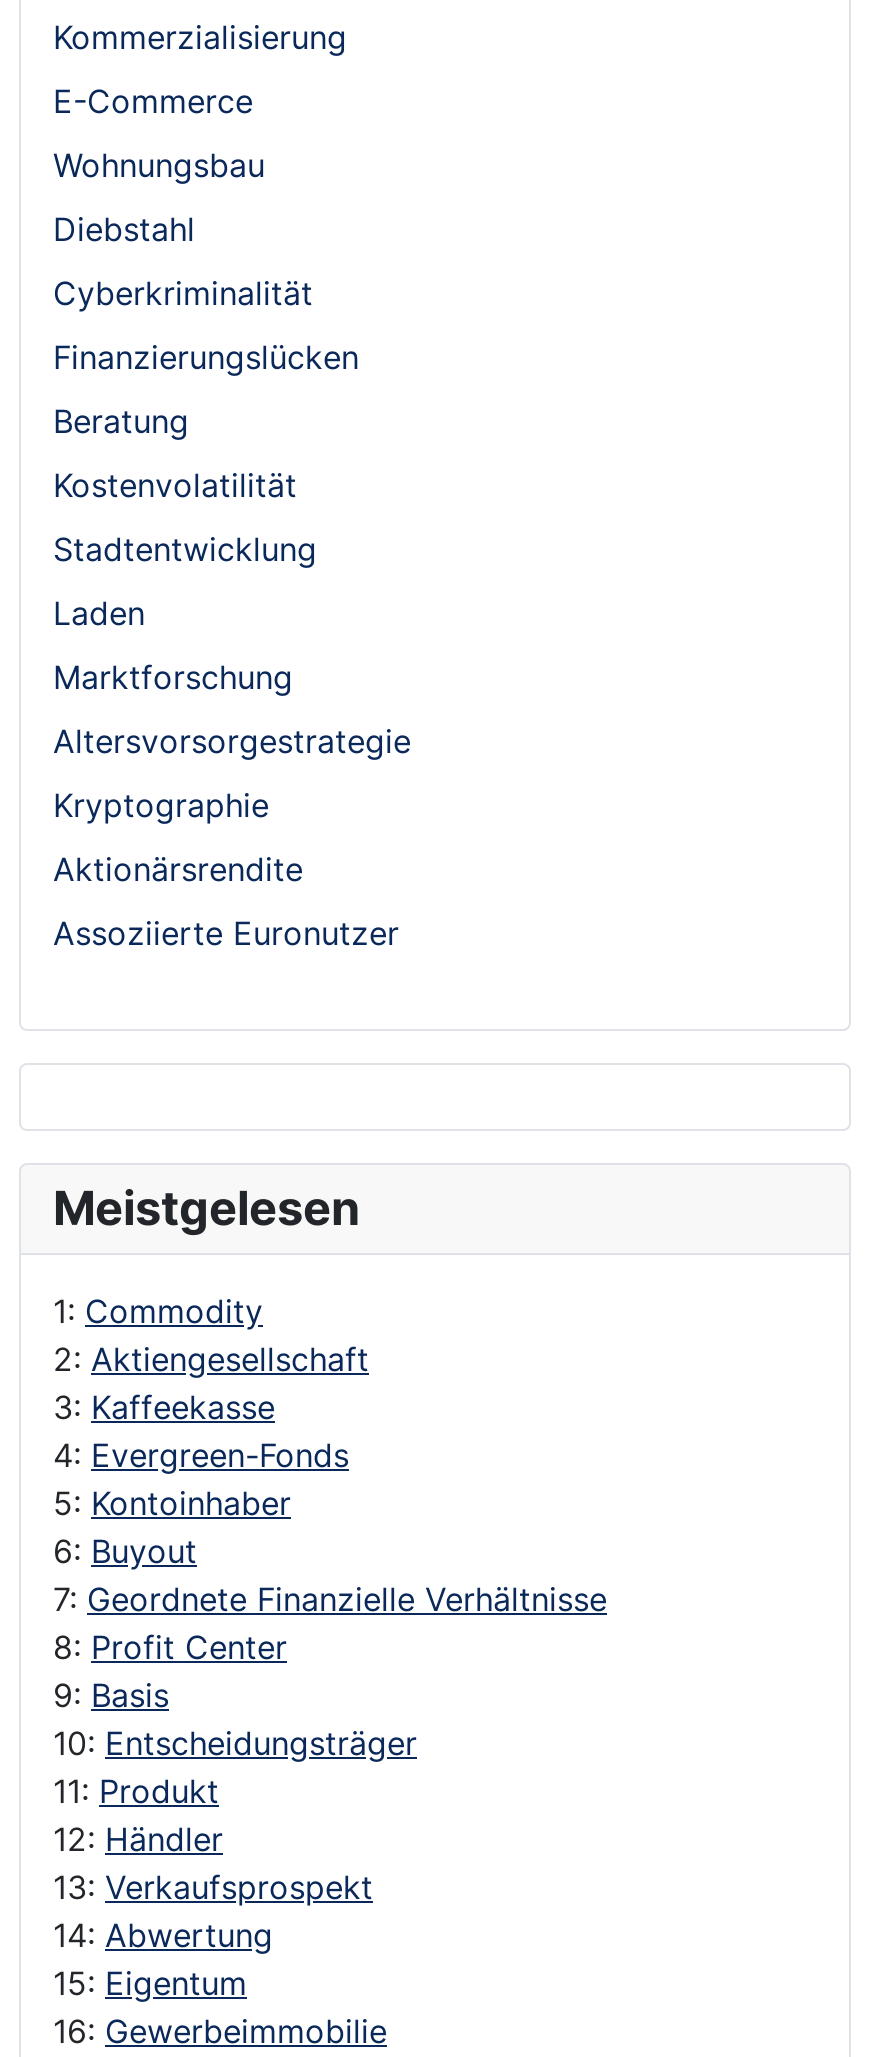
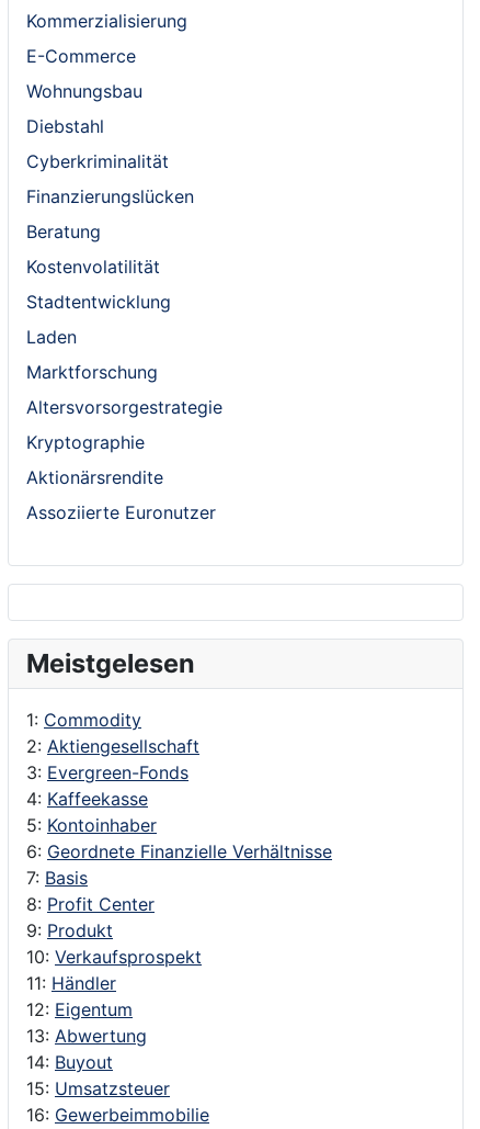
- 3: Kaffeekasse
- 4: Evergreen-Fonds
+ 3: Evergreen-Fonds
+ 4: Kaffeekasse

- 6: Buyout
- 7: Geordnete Finanzielle Verhältnisse
+ 6: Geordnete Finanzielle Verhältnisse
+ 7: Basis

- 9: Basis
- 10: Entscheidungsträger
- 11: Produkt
- 12: Händler
- 13: Verkaufsprospekt
- 14: Abwertung
- 15: Eigentum
+ 9: Produkt
+ 10: Verkaufsprospekt
+ 11: Händler
+ 12: Eigentum
+ 13: Abwertung
+ 14: Buyout
+ 15: Umsatzsteuer
